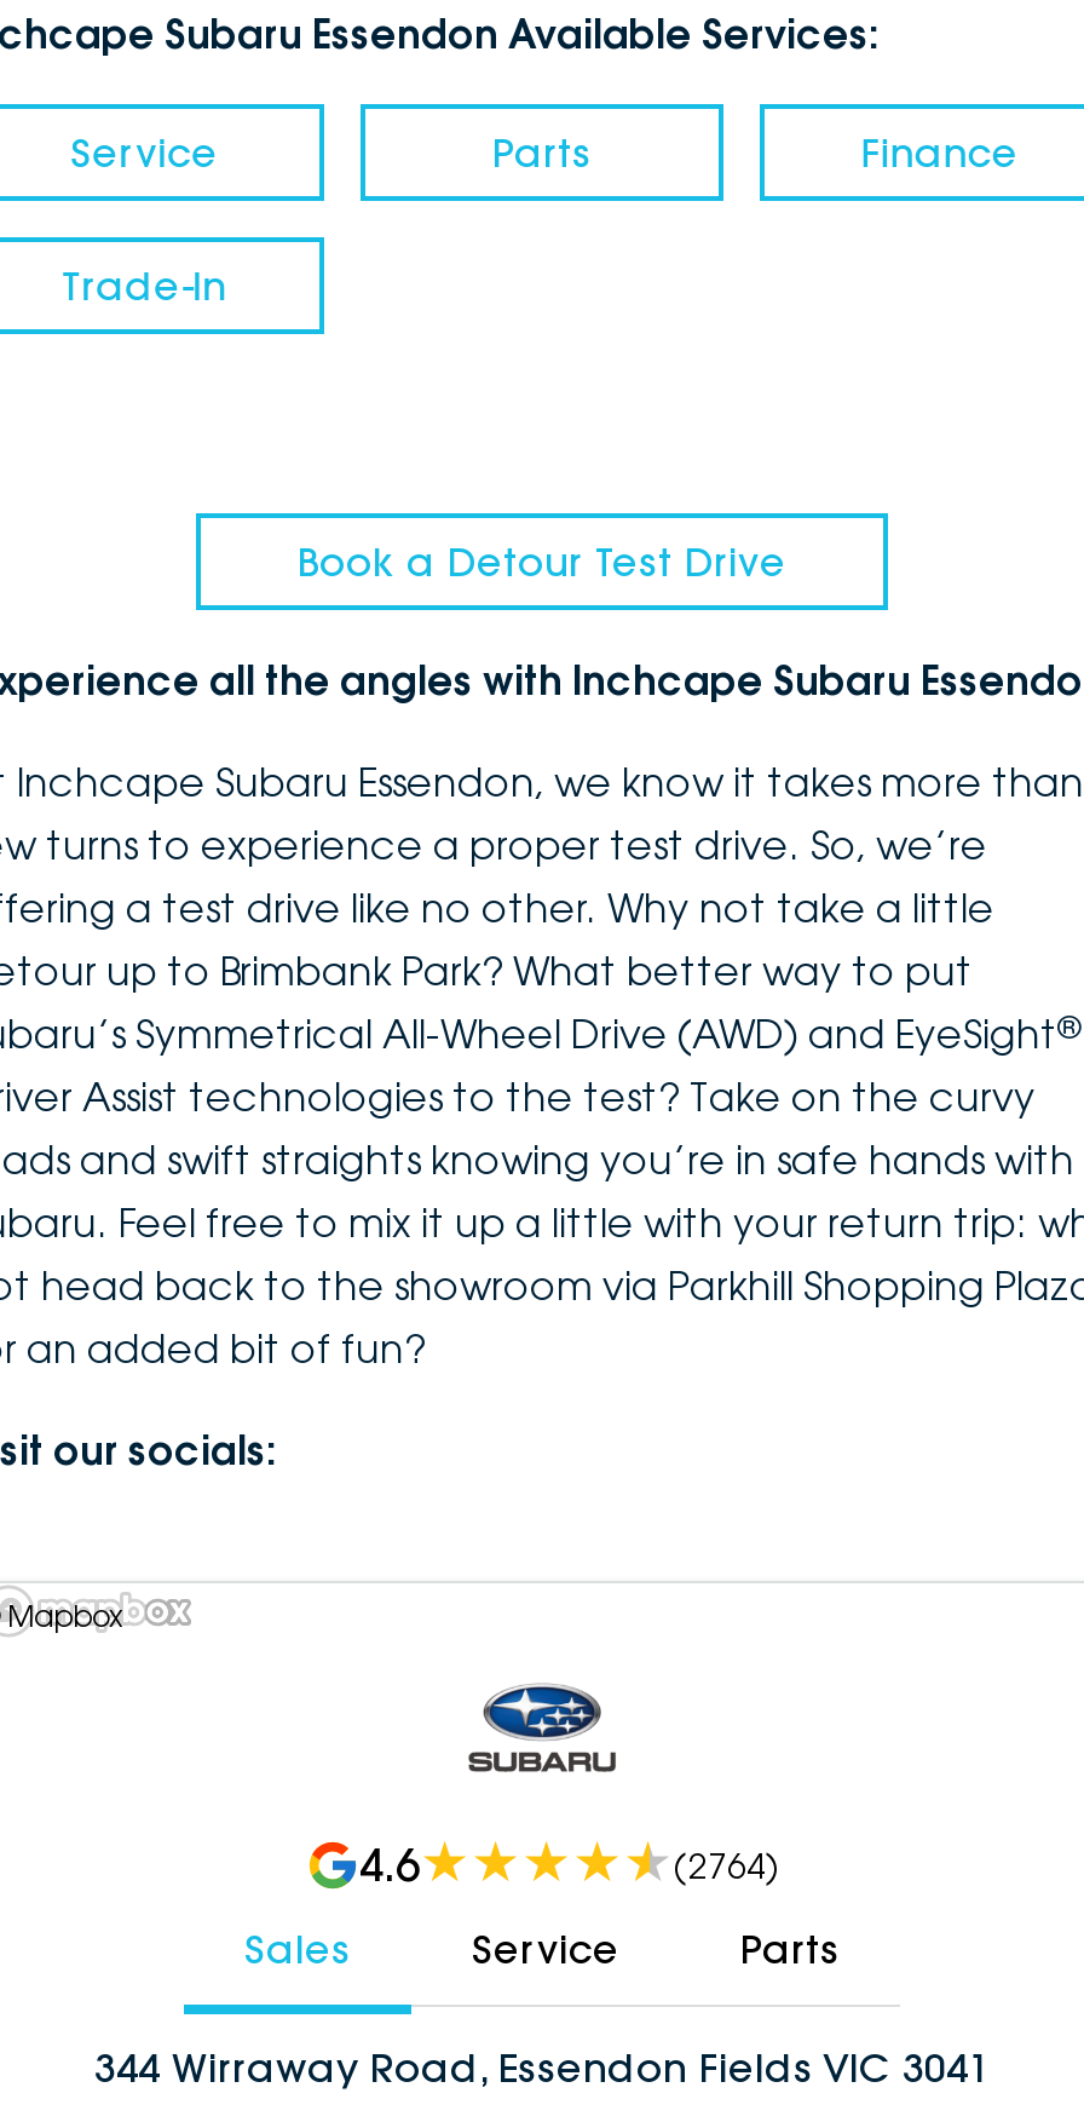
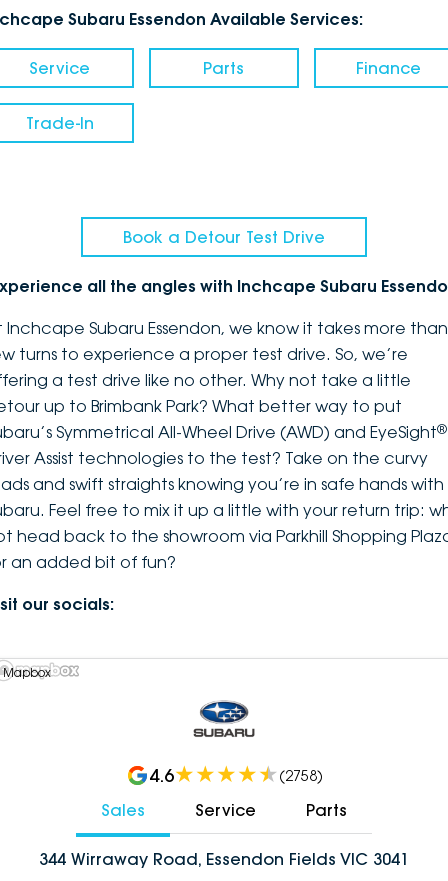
- (2764)
+ (2758)
